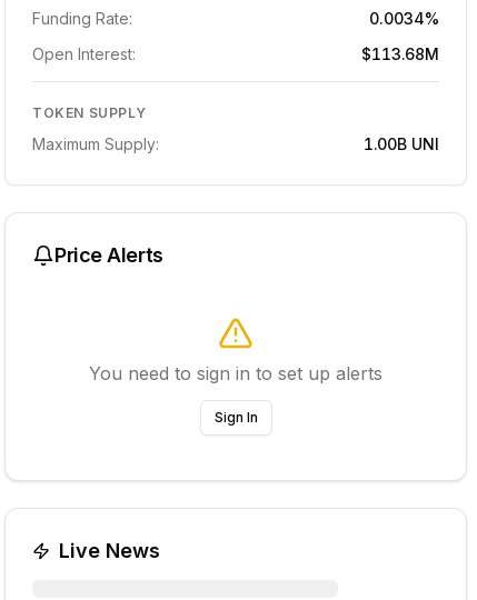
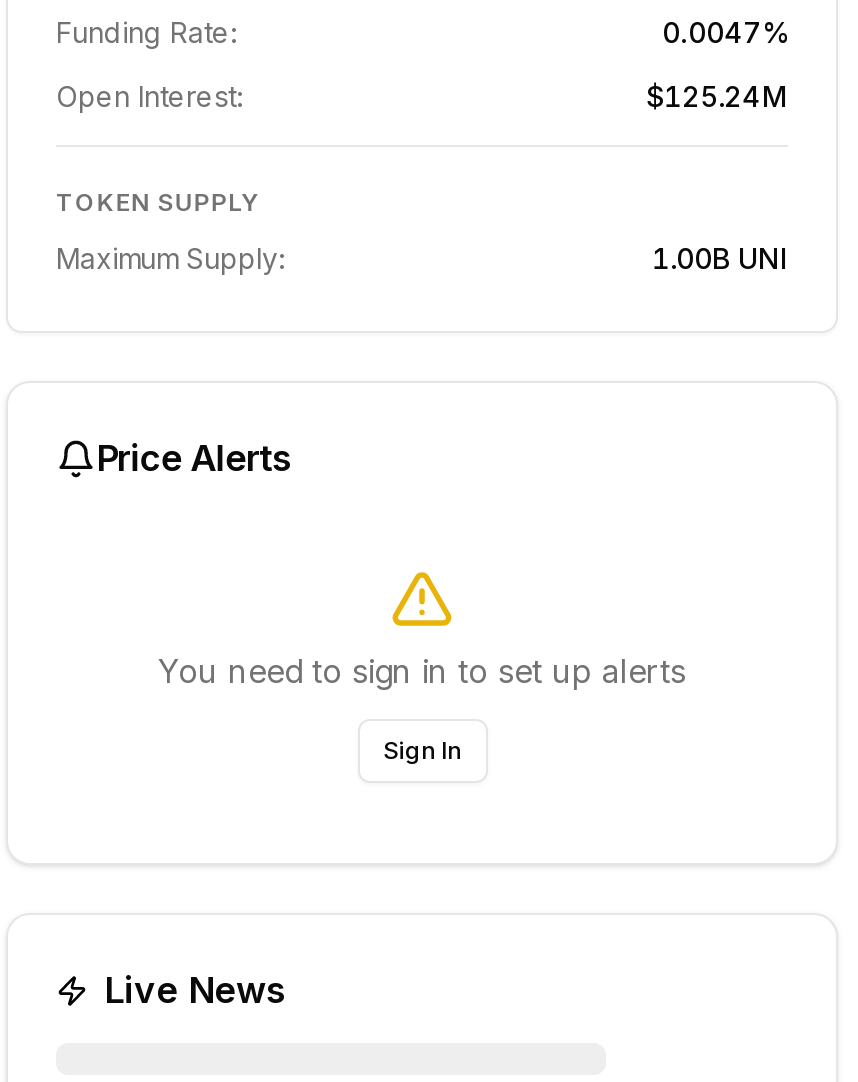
- 0.0034%
+ 0.0047%

- $113.68M
+ $125.24M
